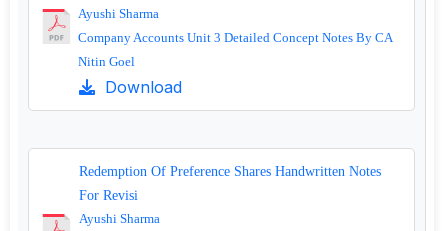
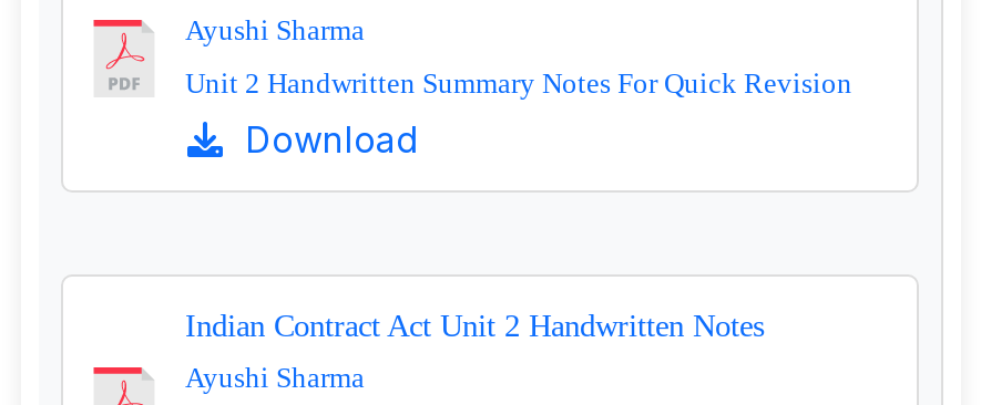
- Company Accounts Unit 3 Detailed Concept Notes By CA
- Nitin Goel
+ Unit 2 Handwritten Summary Notes For Quick Revision

- Redemption Of Preference Shares Handwritten Notes
- For Revisi
+ Indian Contract Act Unit 2 Handwritten Notes
